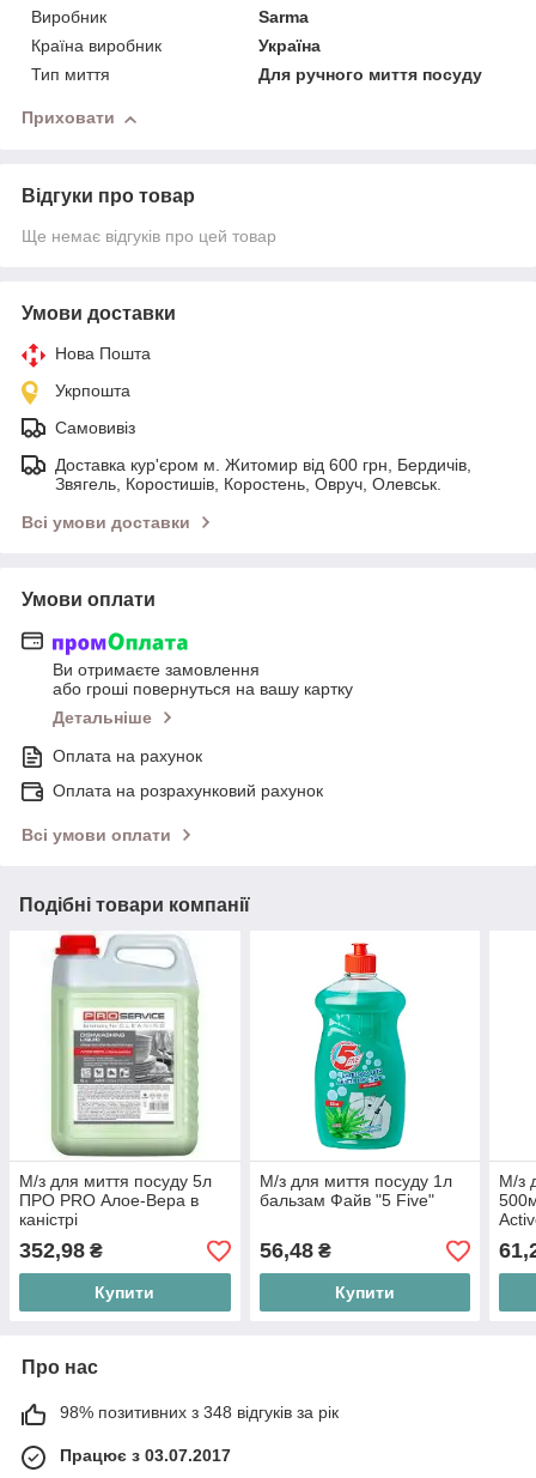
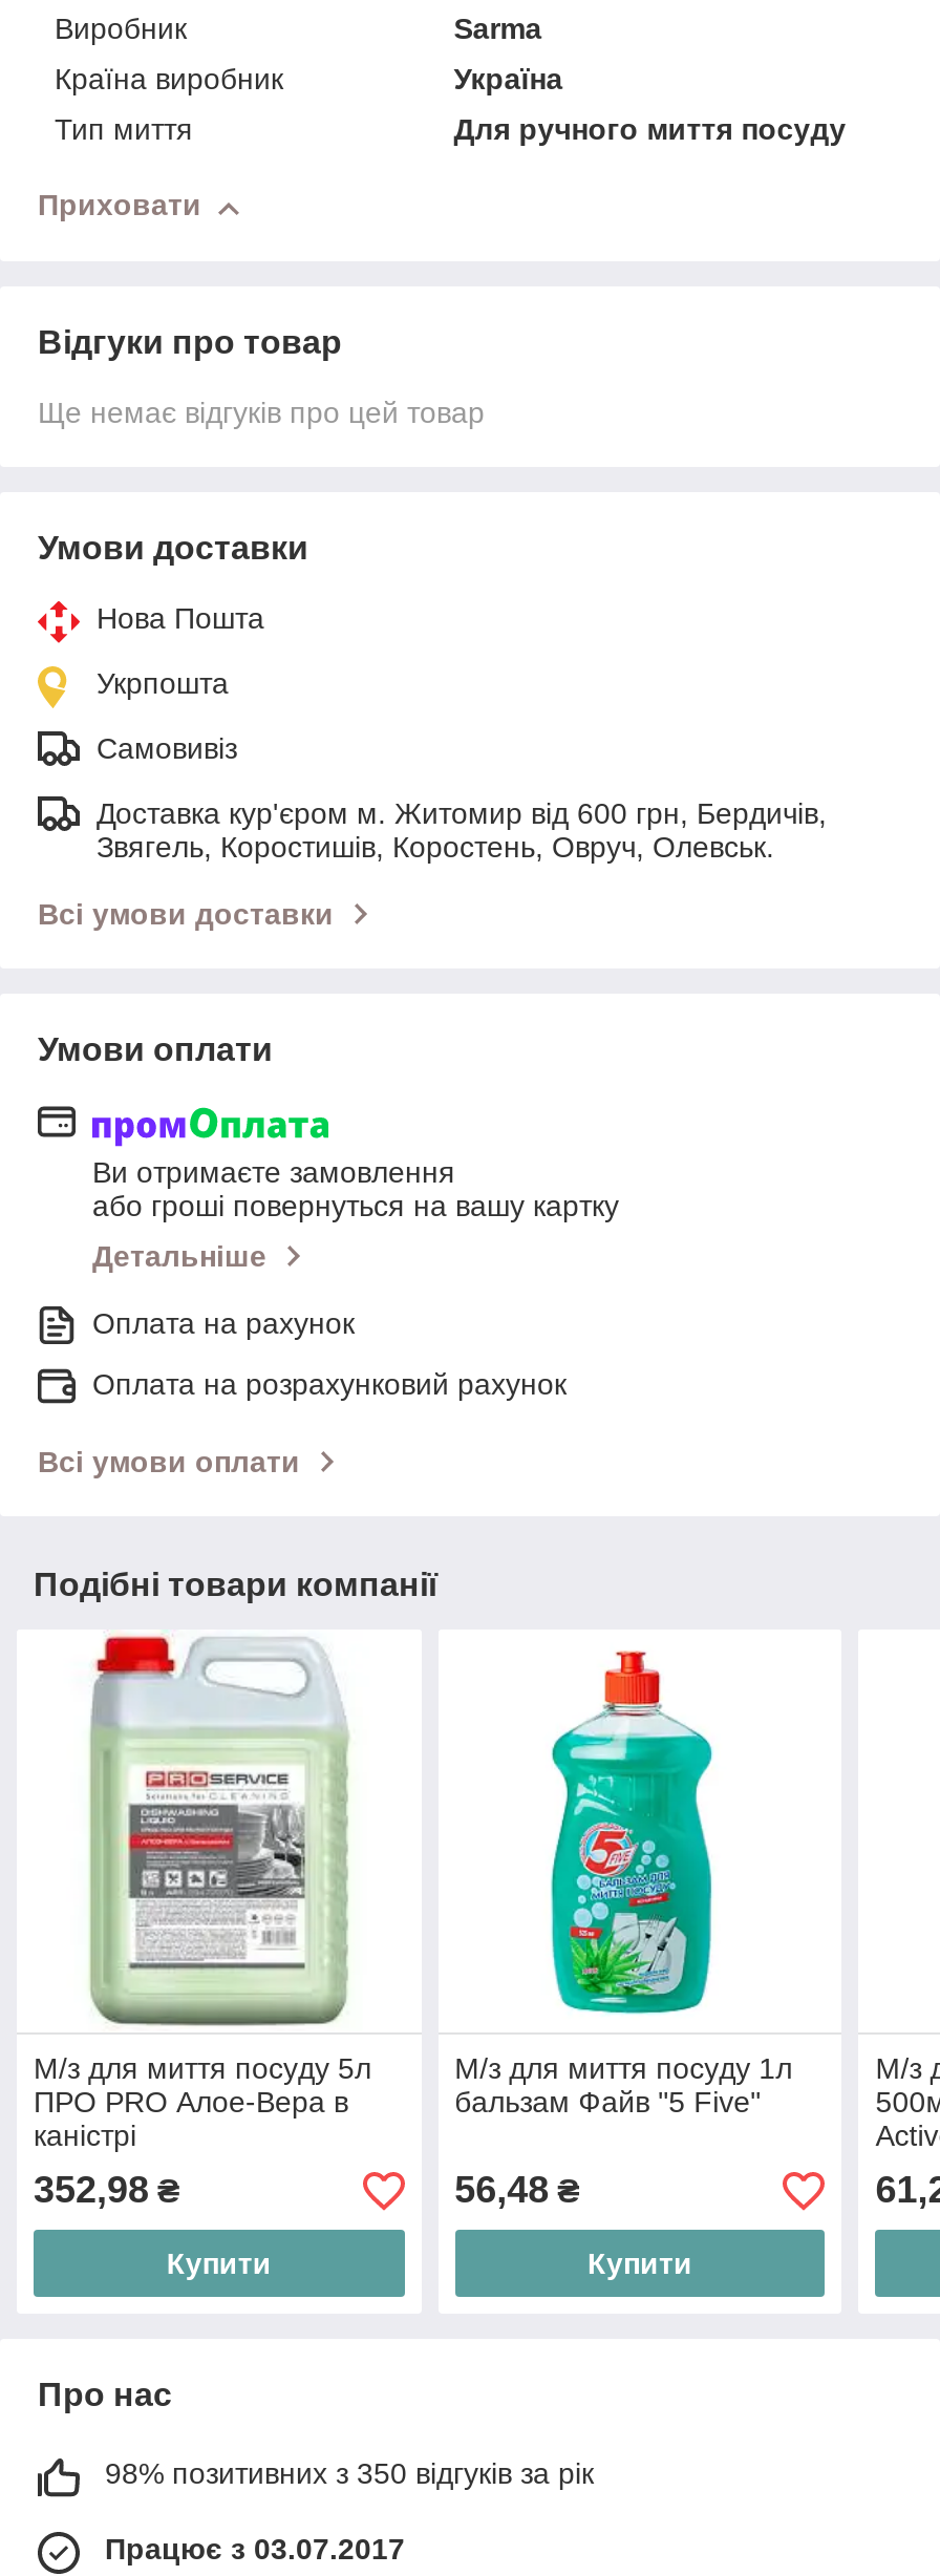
- 98% позитивних з 348 відгуків за рік
+ 98% позитивних з 350 відгуків за рік
